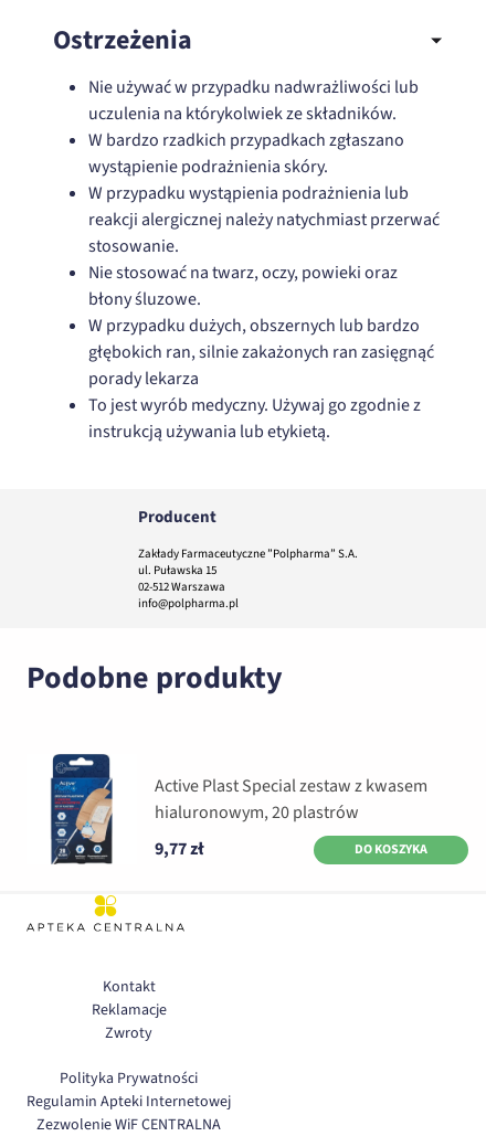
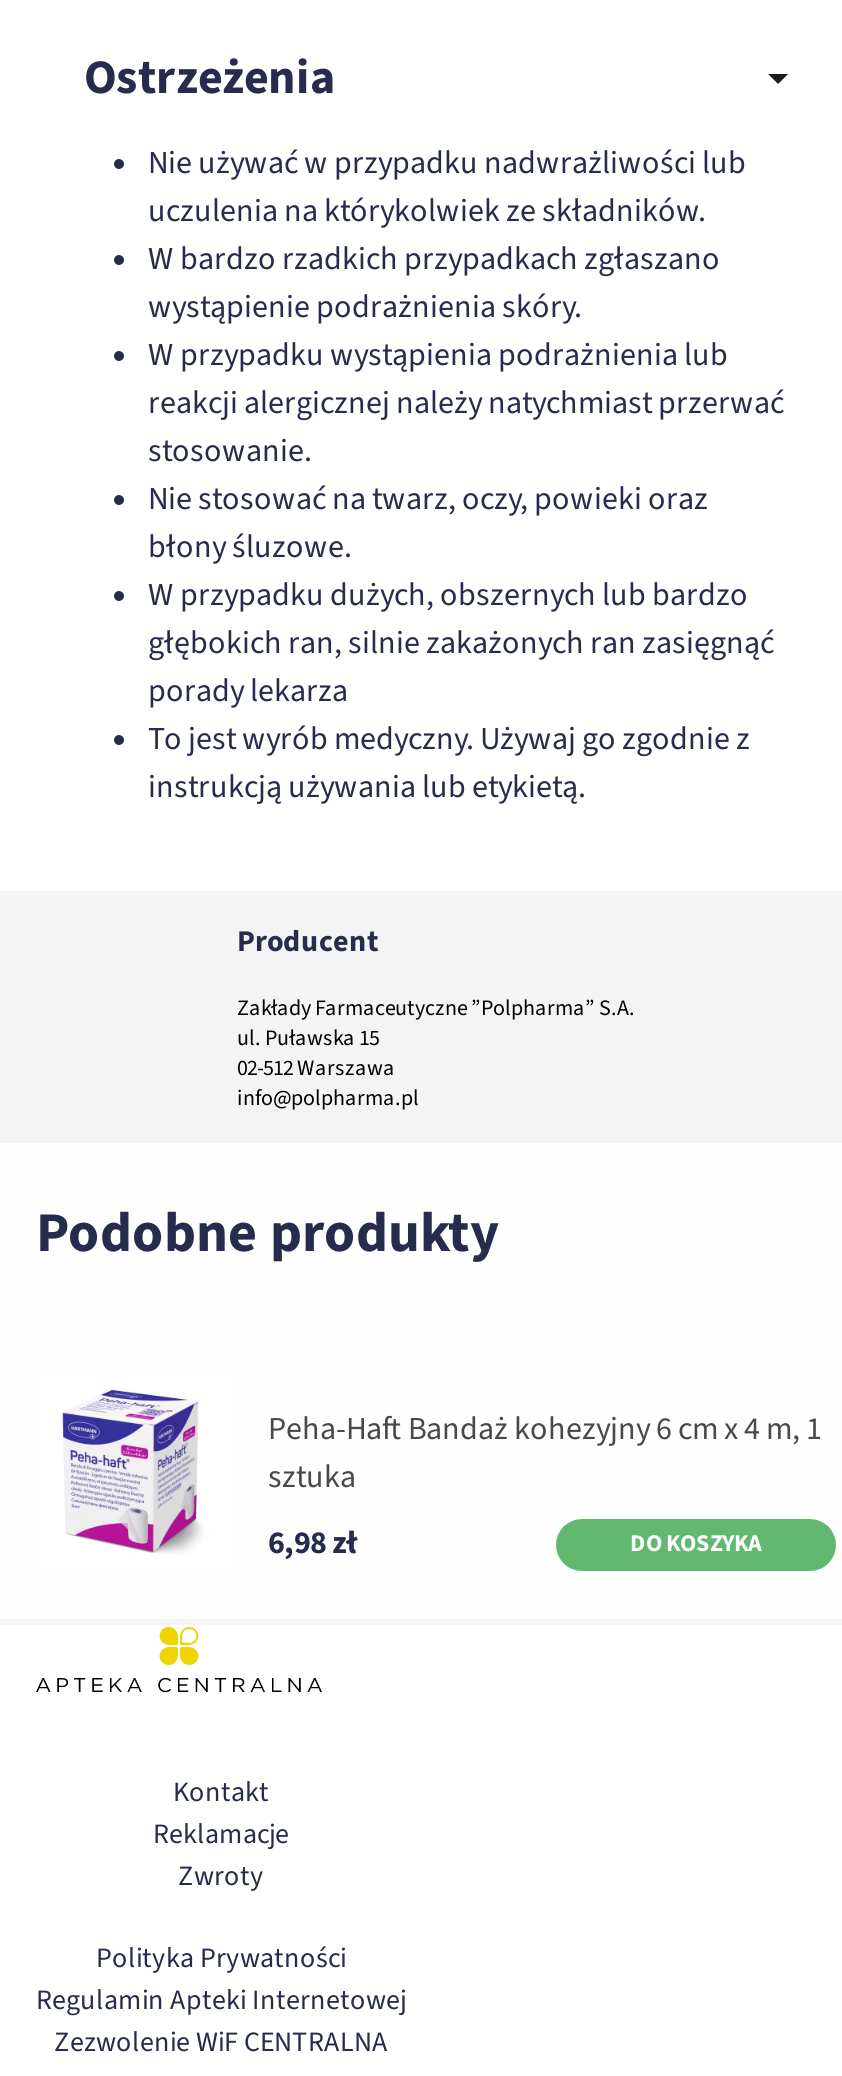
- [image]
- Active Plast Special zestaw z kwasem
- hialuronowym, 20 plastrów
+ [image]
+ Peha-Haft Bandaż kohezyjny 6 cm x 4 m, 1
+ sztuka

- 9,77 zł
+ 6,98 zł
